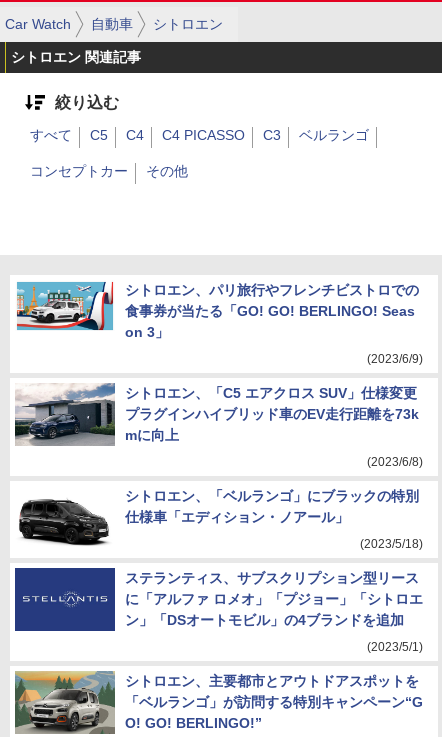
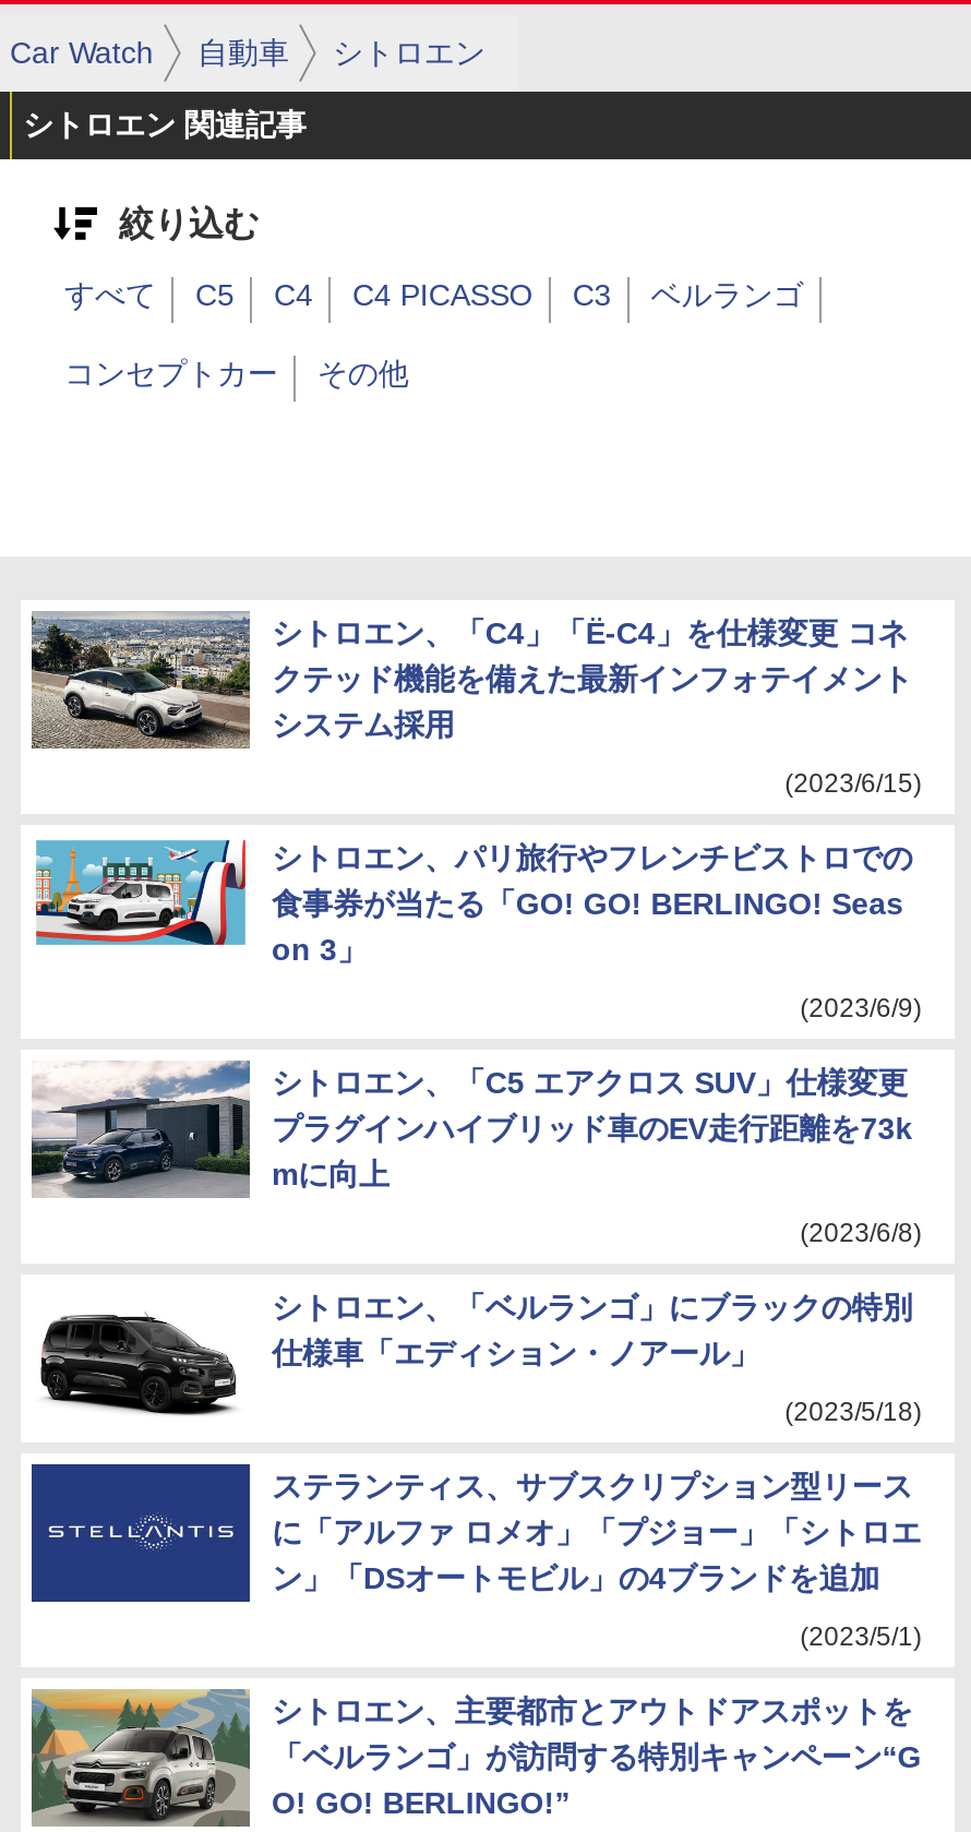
+ [image]
+ シトロエン、「C4」「Ë-C4」を仕様変更 コネ
+ クテッド機能を備えた最新インフォテイメント
+ システム採用
+ (2023/6/15)
